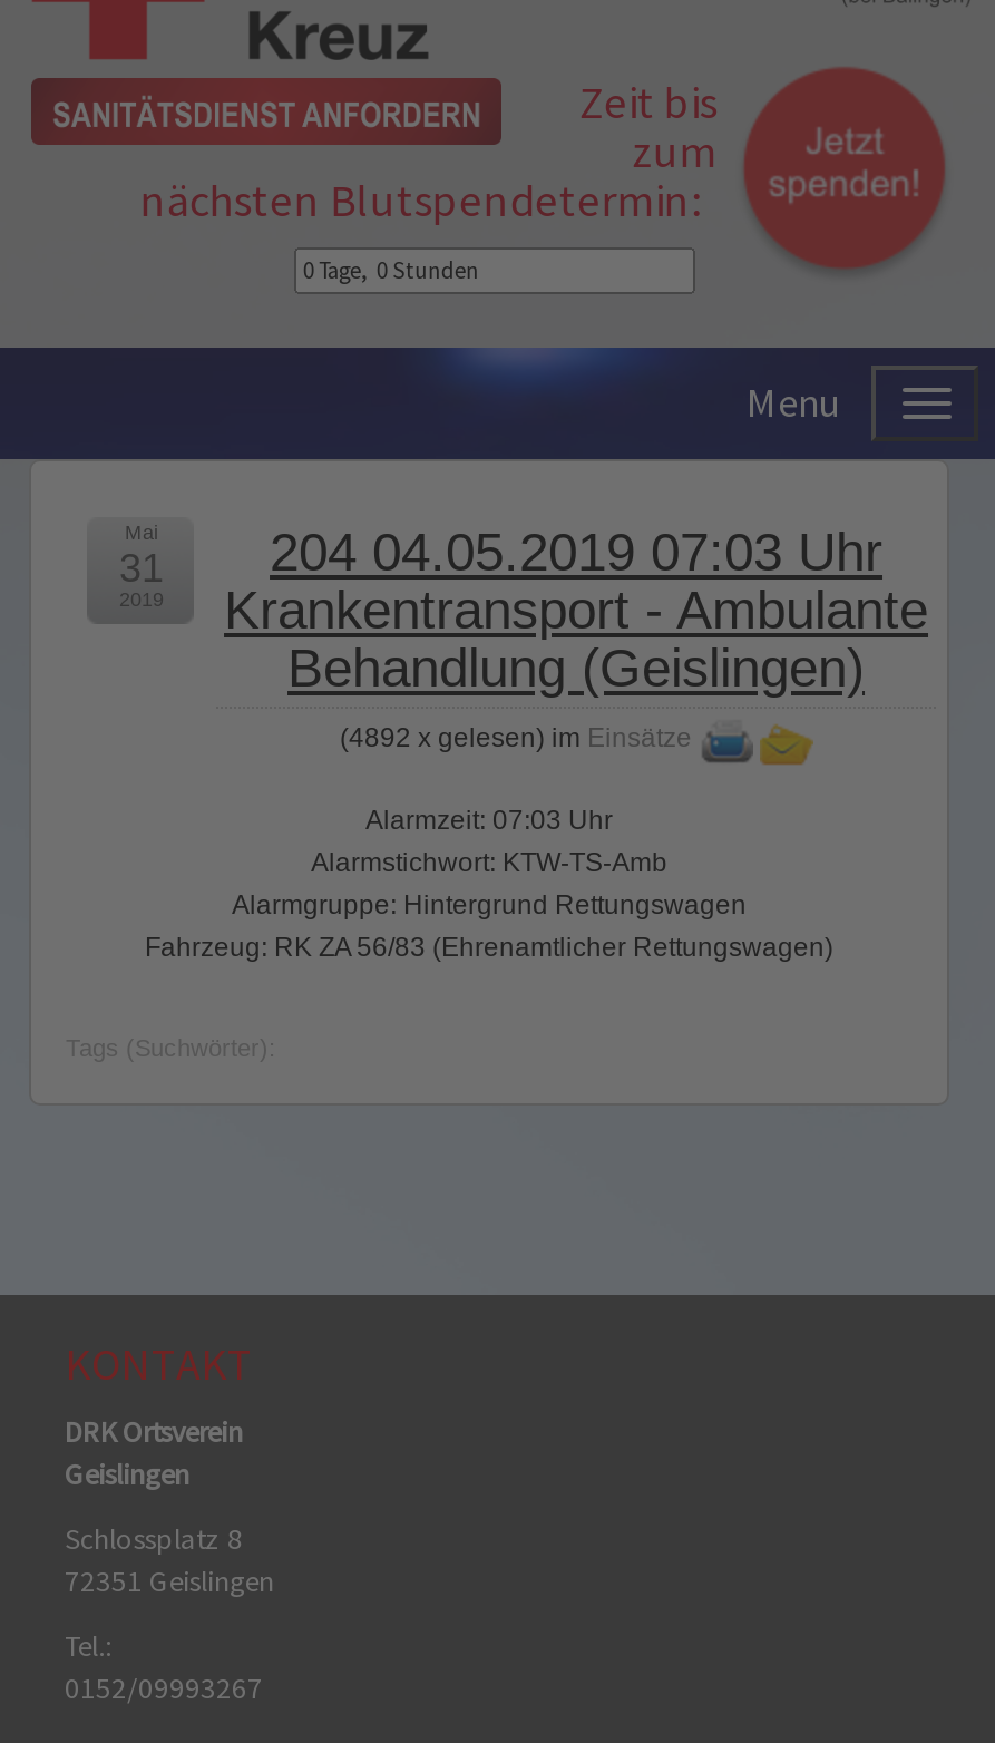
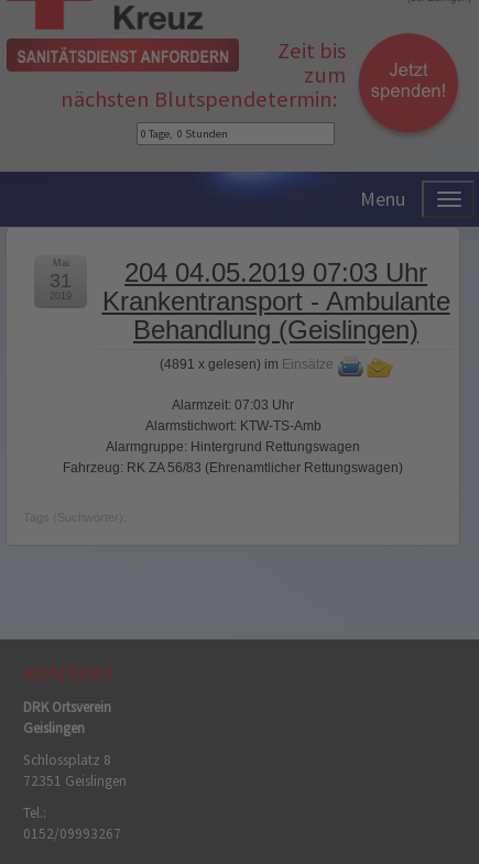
- (4892 x gelesen) im Einsätze
+ (4891 x gelesen) im Einsätze
